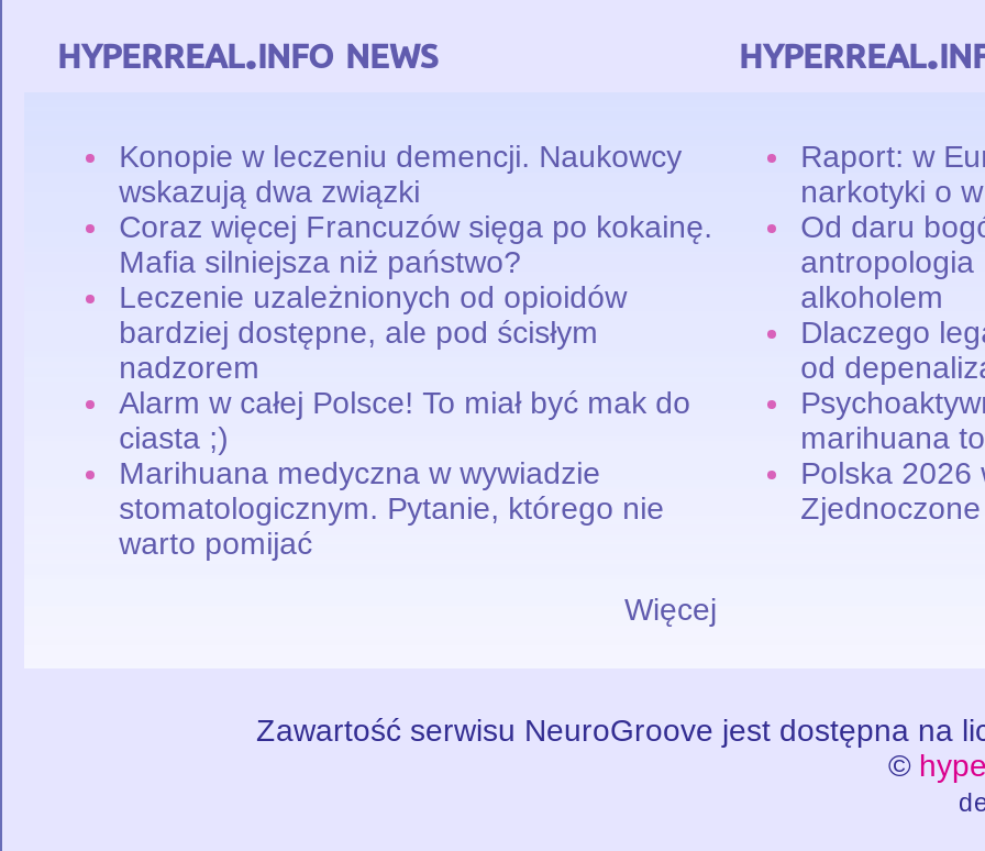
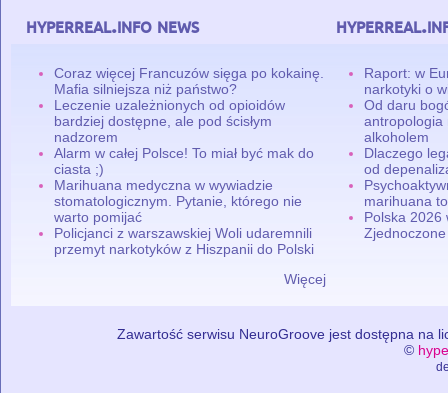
- Konopie w leczeniu demencji. Naukowcy
- wskazują dwa związki

moved up: Coraz więcej Francuzów sięga po kokainę. | Mafia silniejsza niż państwo? | Leczenie uzależnionych od opioidów | ... | stomatologicznym. Pytanie, którego nie | warto pomijać

+ Policjanci z warszawskiej Woli udaremnili
+ przemyt narkotyków z Hiszpanii do Polski
